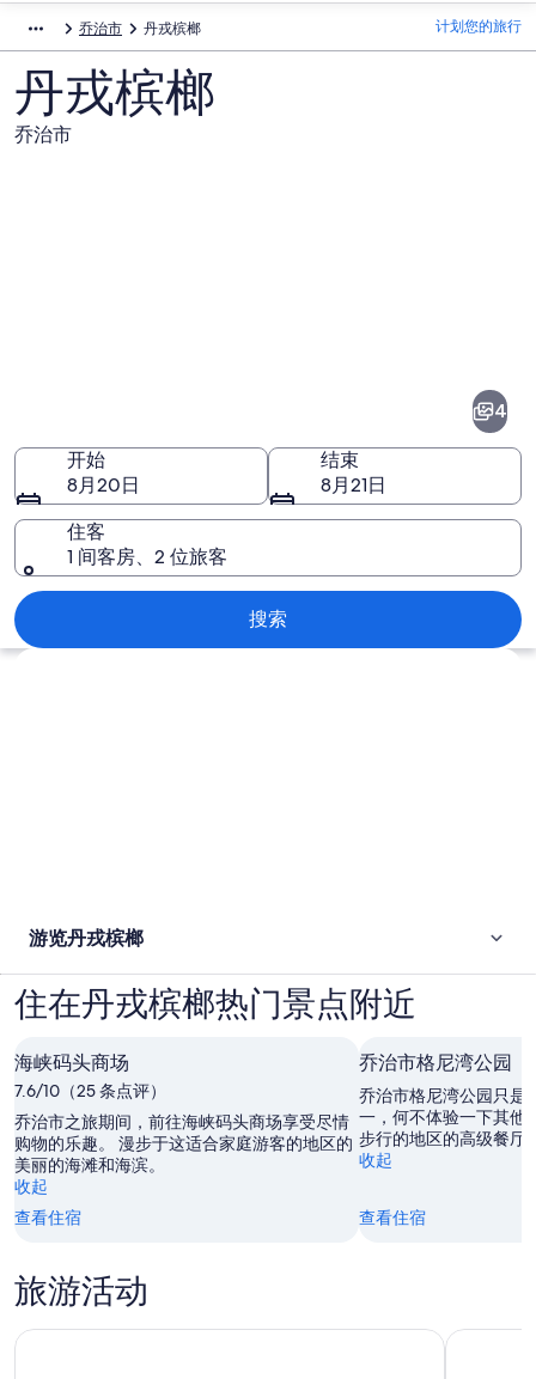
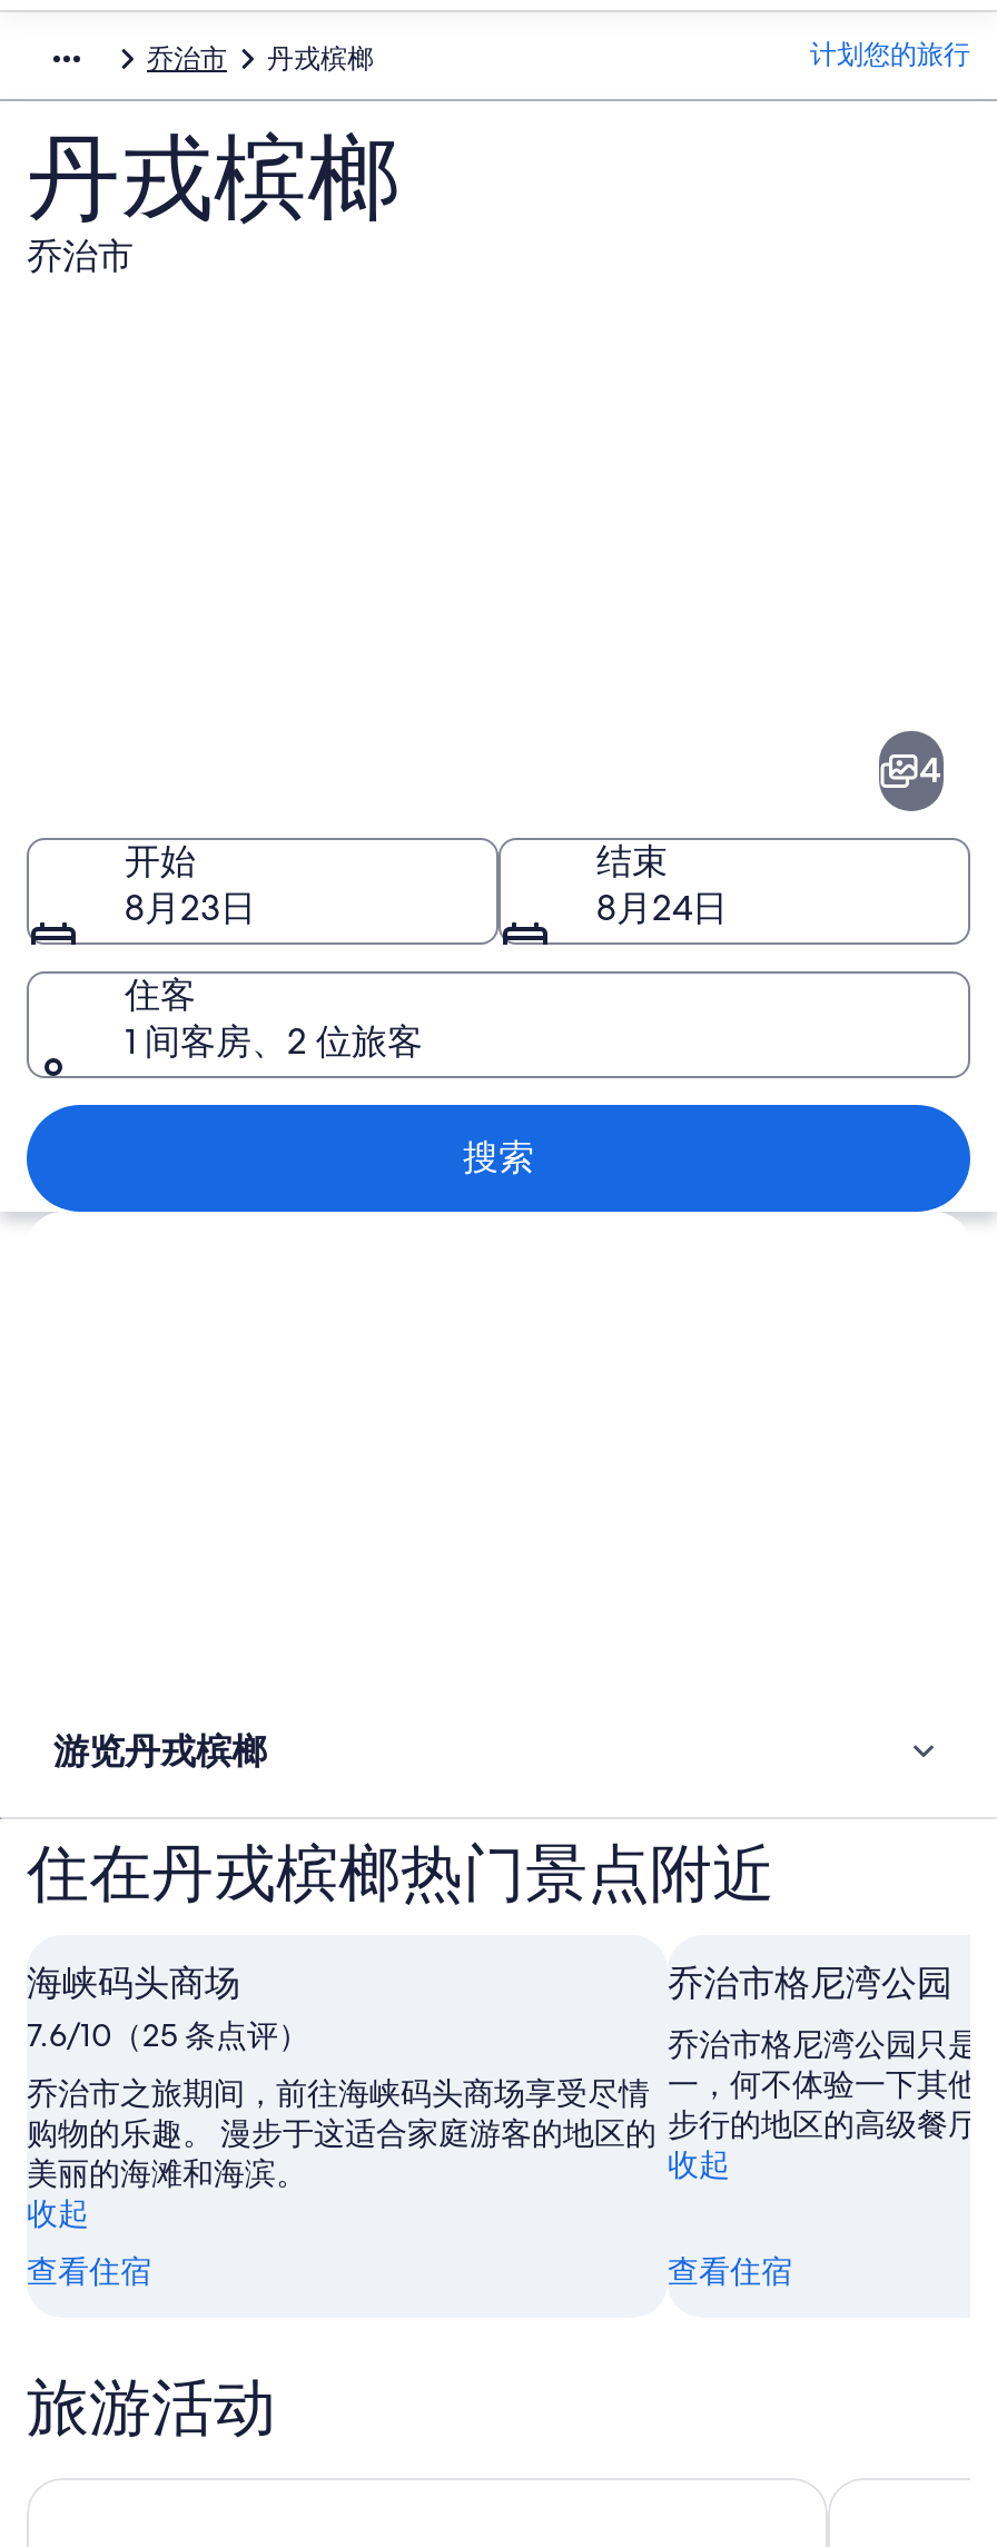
- 8月20日
+ 8月23日

- 8月21日
+ 8月24日
